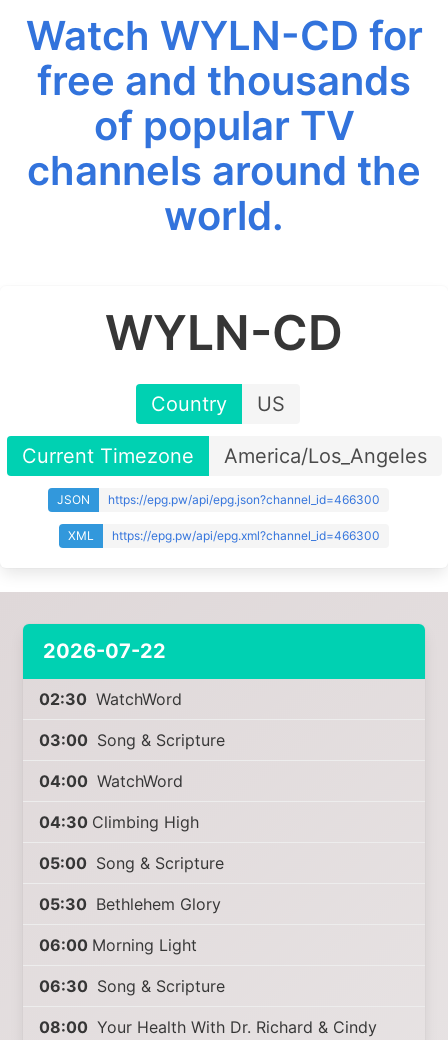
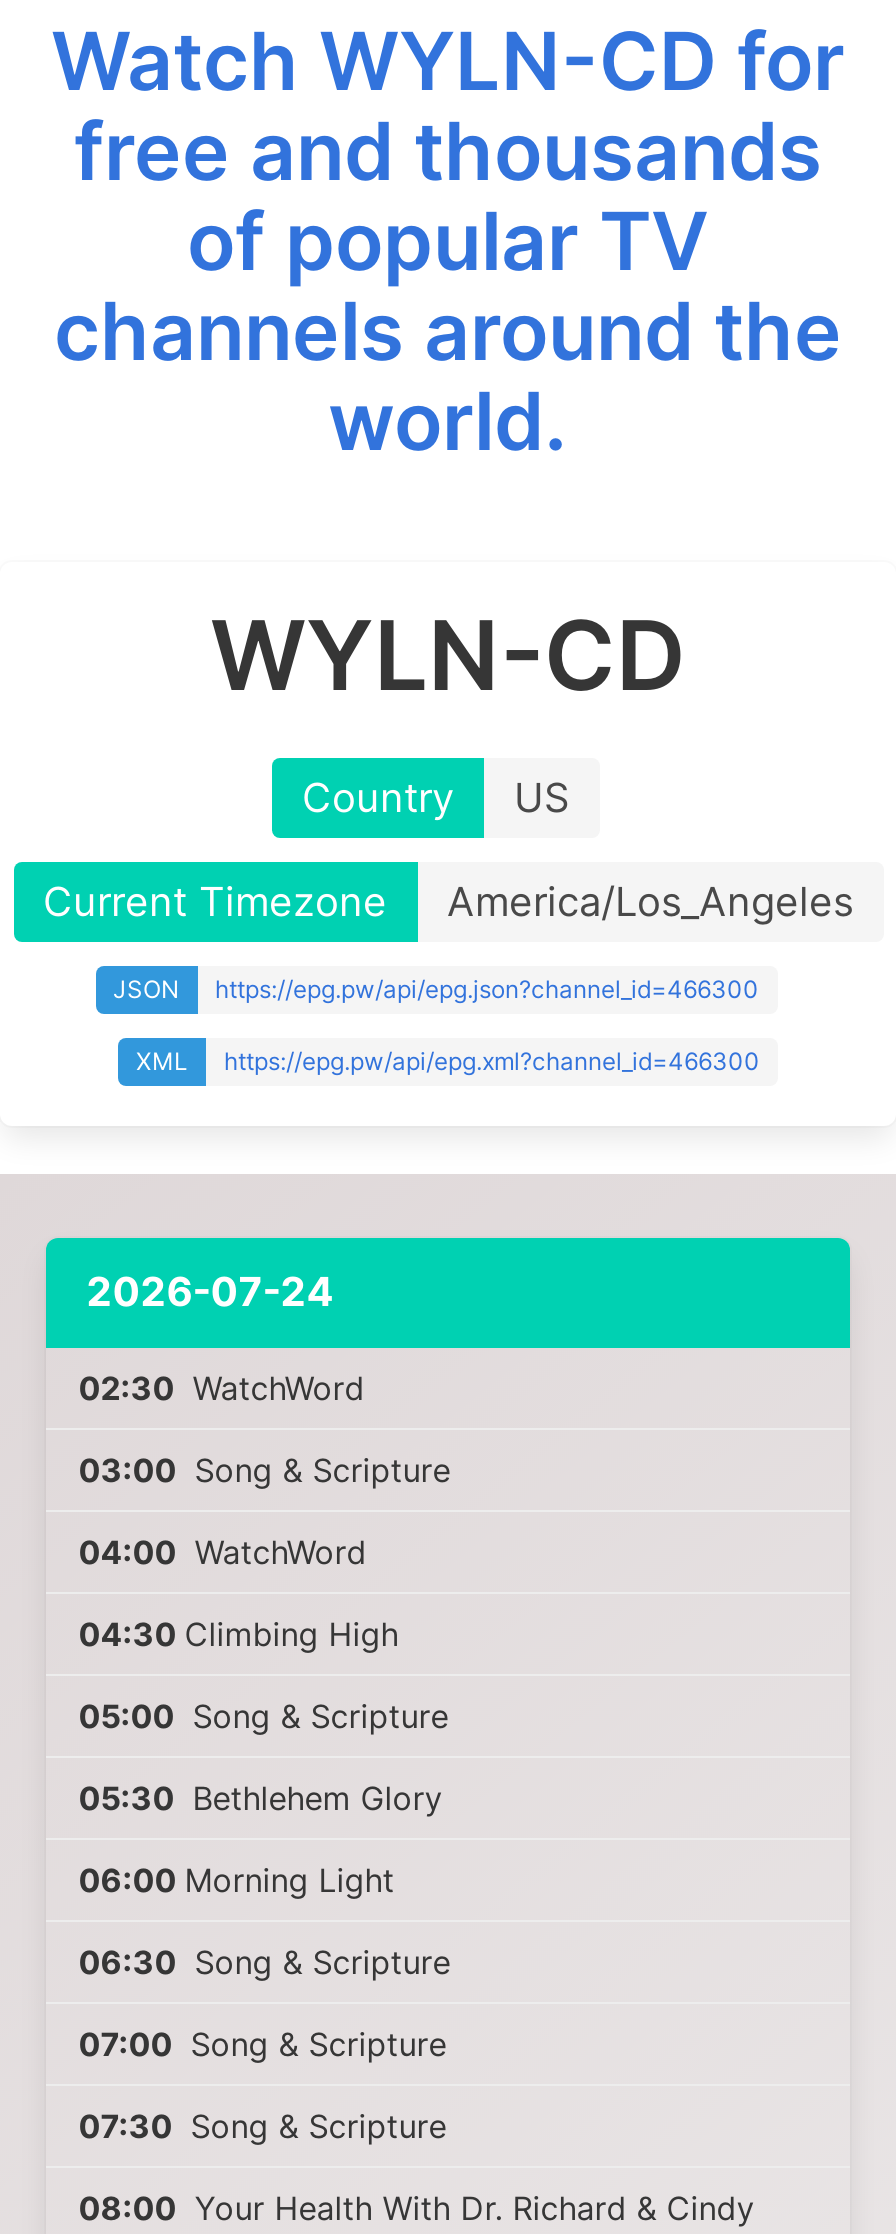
- 2026-07-22
+ 2026-07-24

+ 07:00 Song & Scripture
+ 07:30 Song & Scripture
